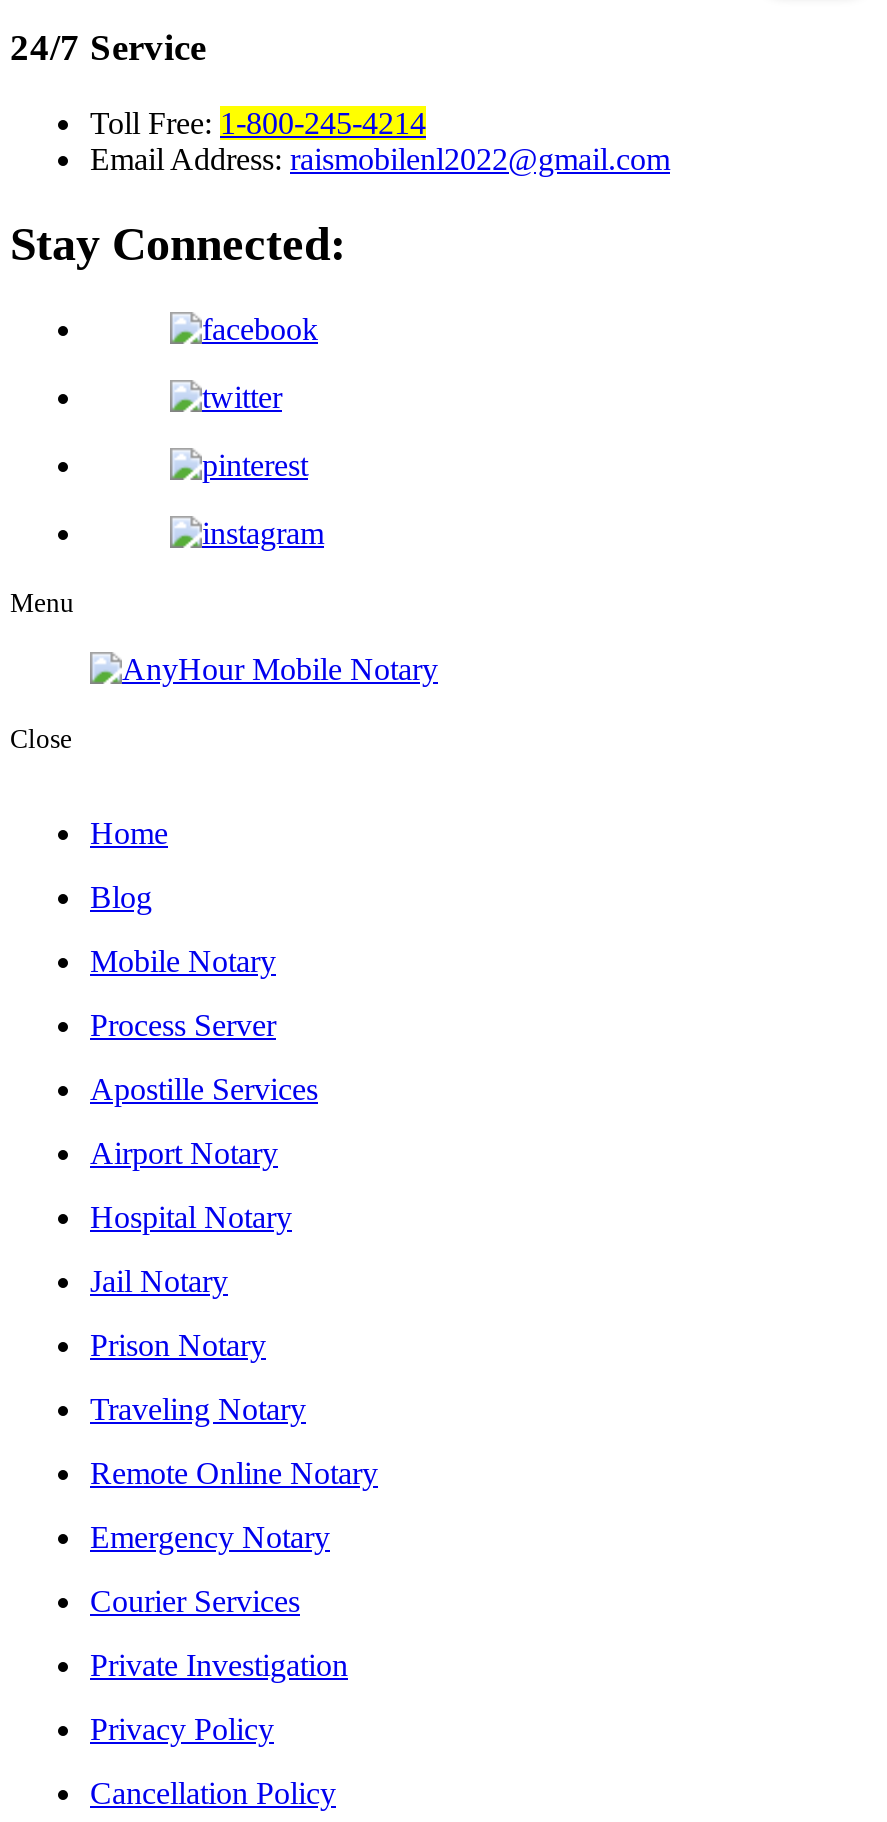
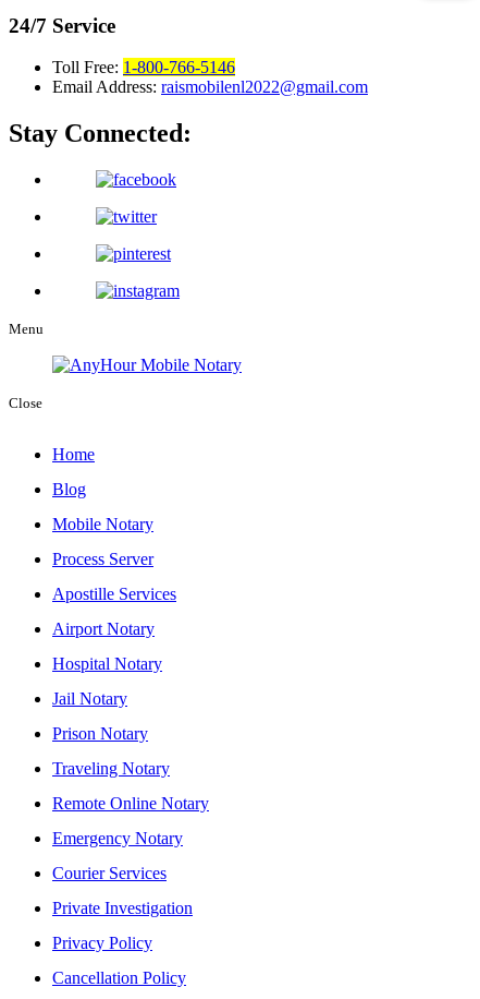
- Toll Free: 1-800-245-4214
+ Toll Free: 1-800-766-5146
